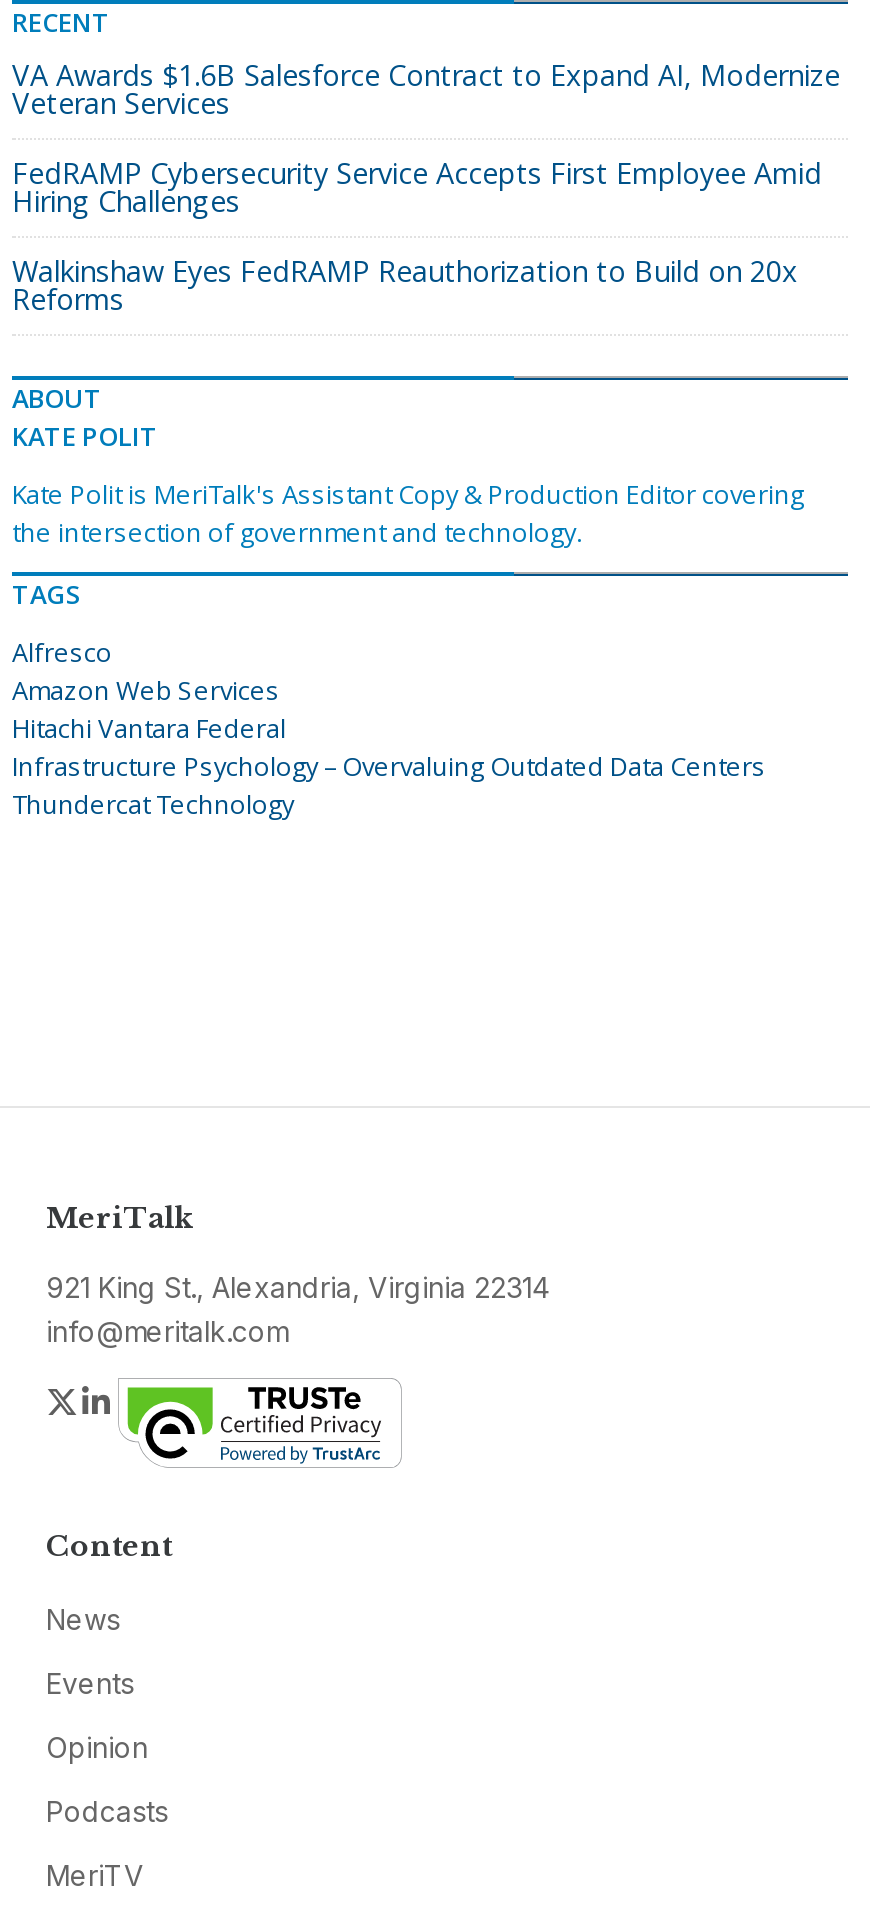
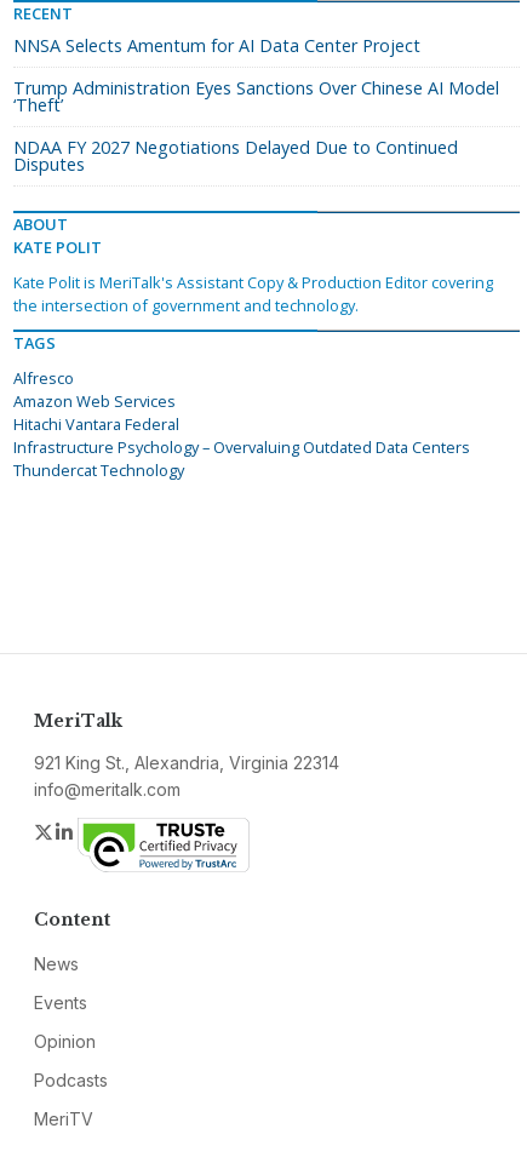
- VA Awards $1.6B Salesforce Contract to Expand AI, Modernize
- Veteran Services
+ NNSA Selects Amentum for AI Data Center Project

- FedRAMP Cybersecurity Service Accepts First Employee Amid
- Hiring Challenges
+ Trump Administration Eyes Sanctions Over Chinese AI Model
+ ‘Theft’

- Walkinshaw Eyes FedRAMP Reauthorization to Build on 20x
- Reforms
+ NDAA FY 2027 Negotiations Delayed Due to Continued
+ Disputes
